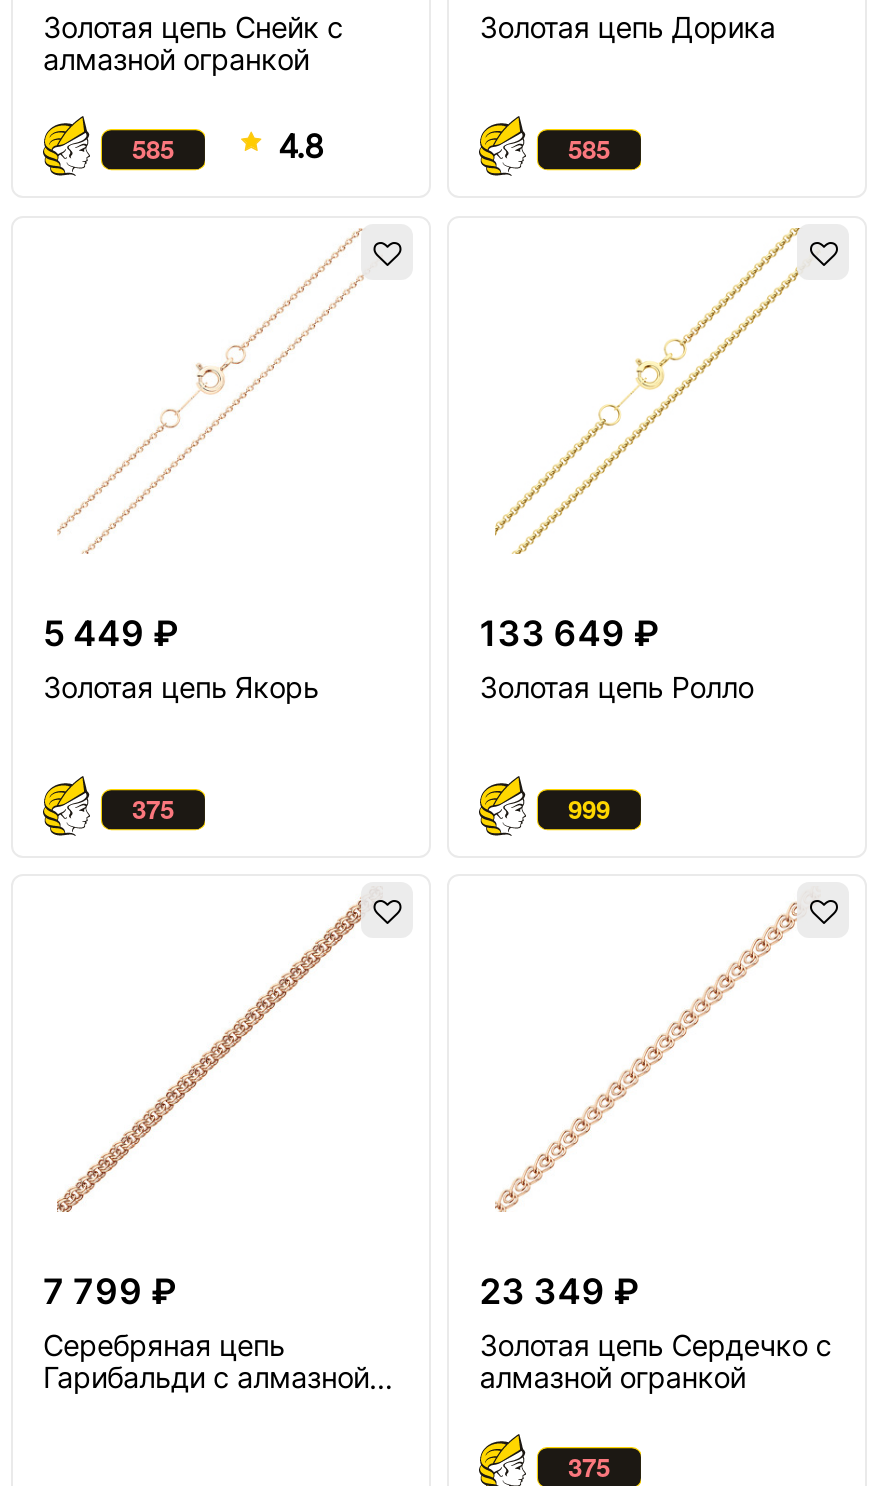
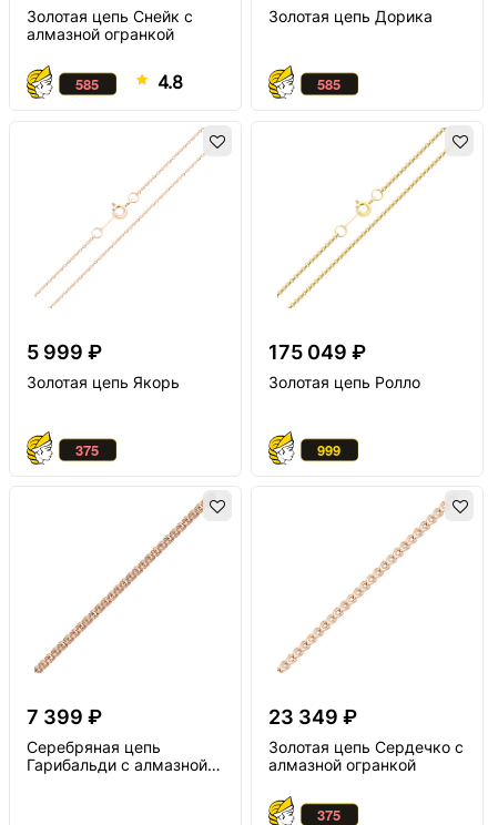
- 5 449 ₽
+ 5 999 ₽

- 133 649 ₽
+ 175 049 ₽

- 7 799 ₽
+ 7 399 ₽
